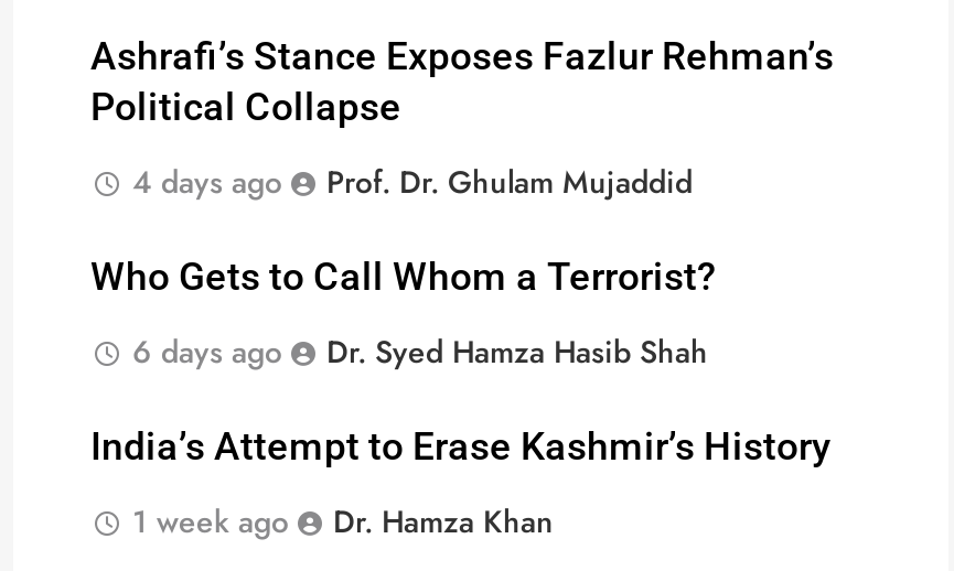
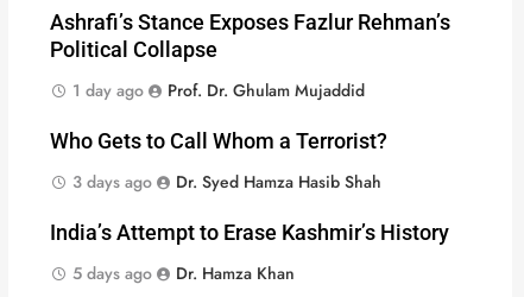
- 4 days ago Prof. Dr. Ghulam Mujaddid
+ 1 day ago Prof. Dr. Ghulam Mujaddid

- 6 days ago Dr. Syed Hamza Hasib Shah
+ 3 days ago Dr. Syed Hamza Hasib Shah

- 1 week ago Dr. Hamza Khan
+ 5 days ago Dr. Hamza Khan
